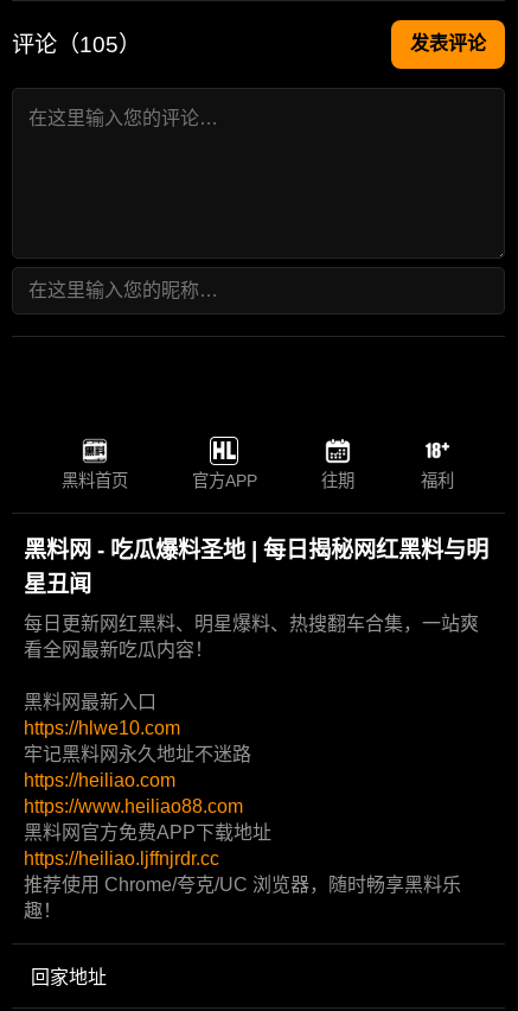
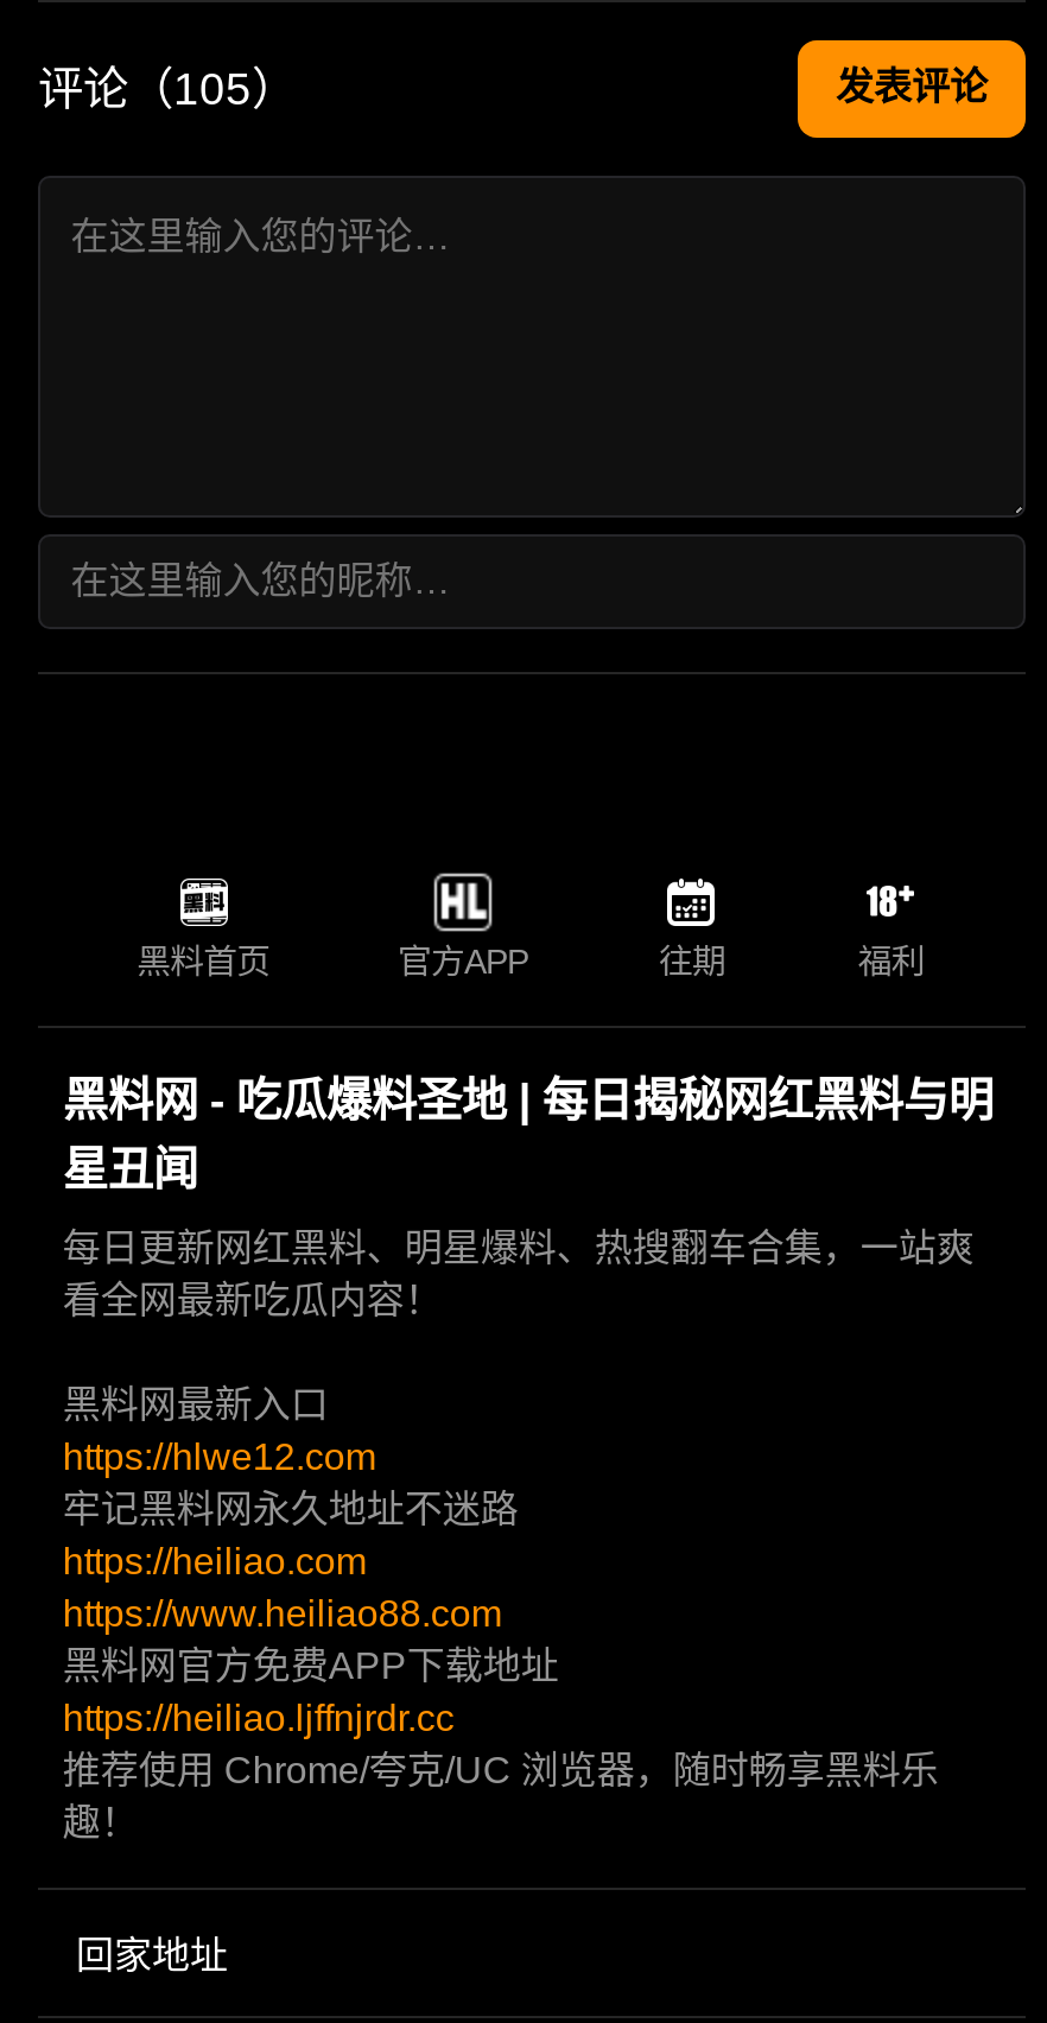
- https://hlwe10.com
+ https://hlwe12.com
